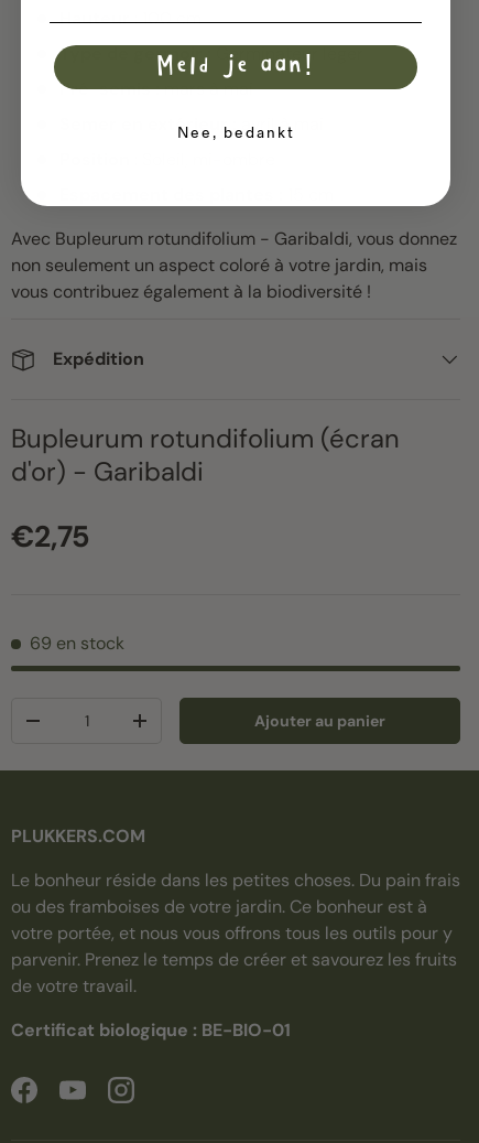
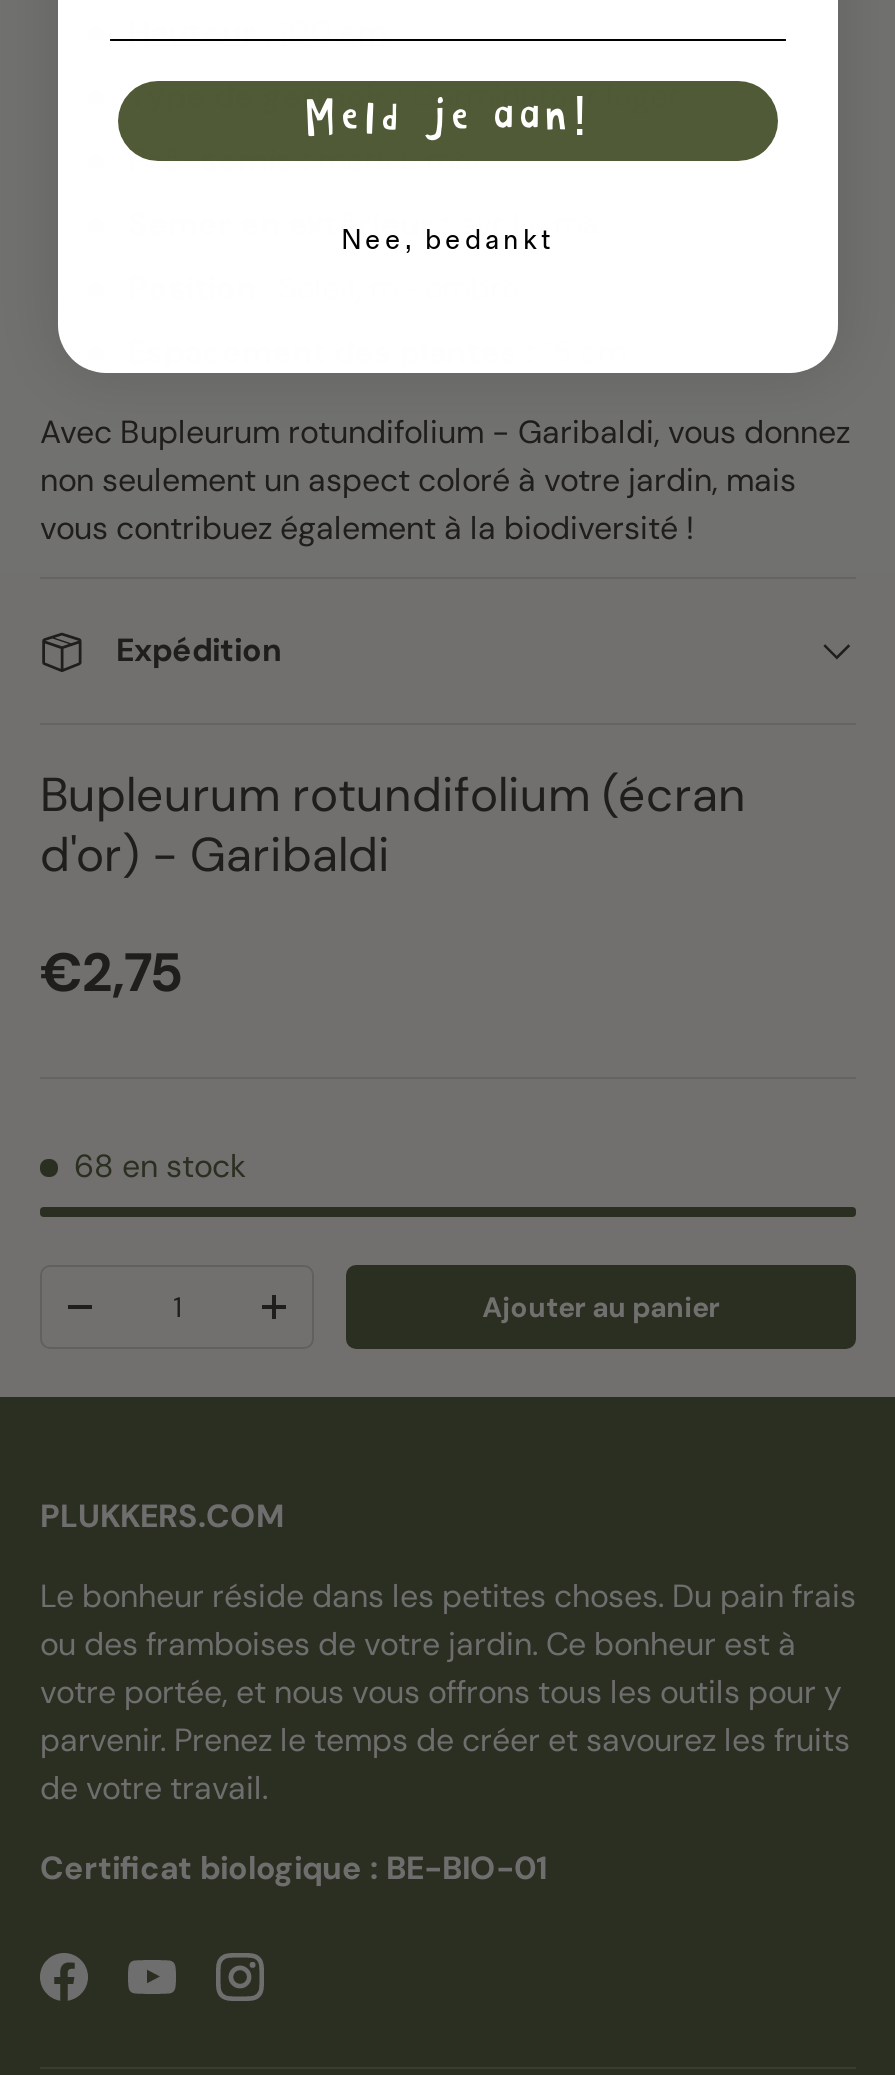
- 69 en stock
+ 68 en stock
